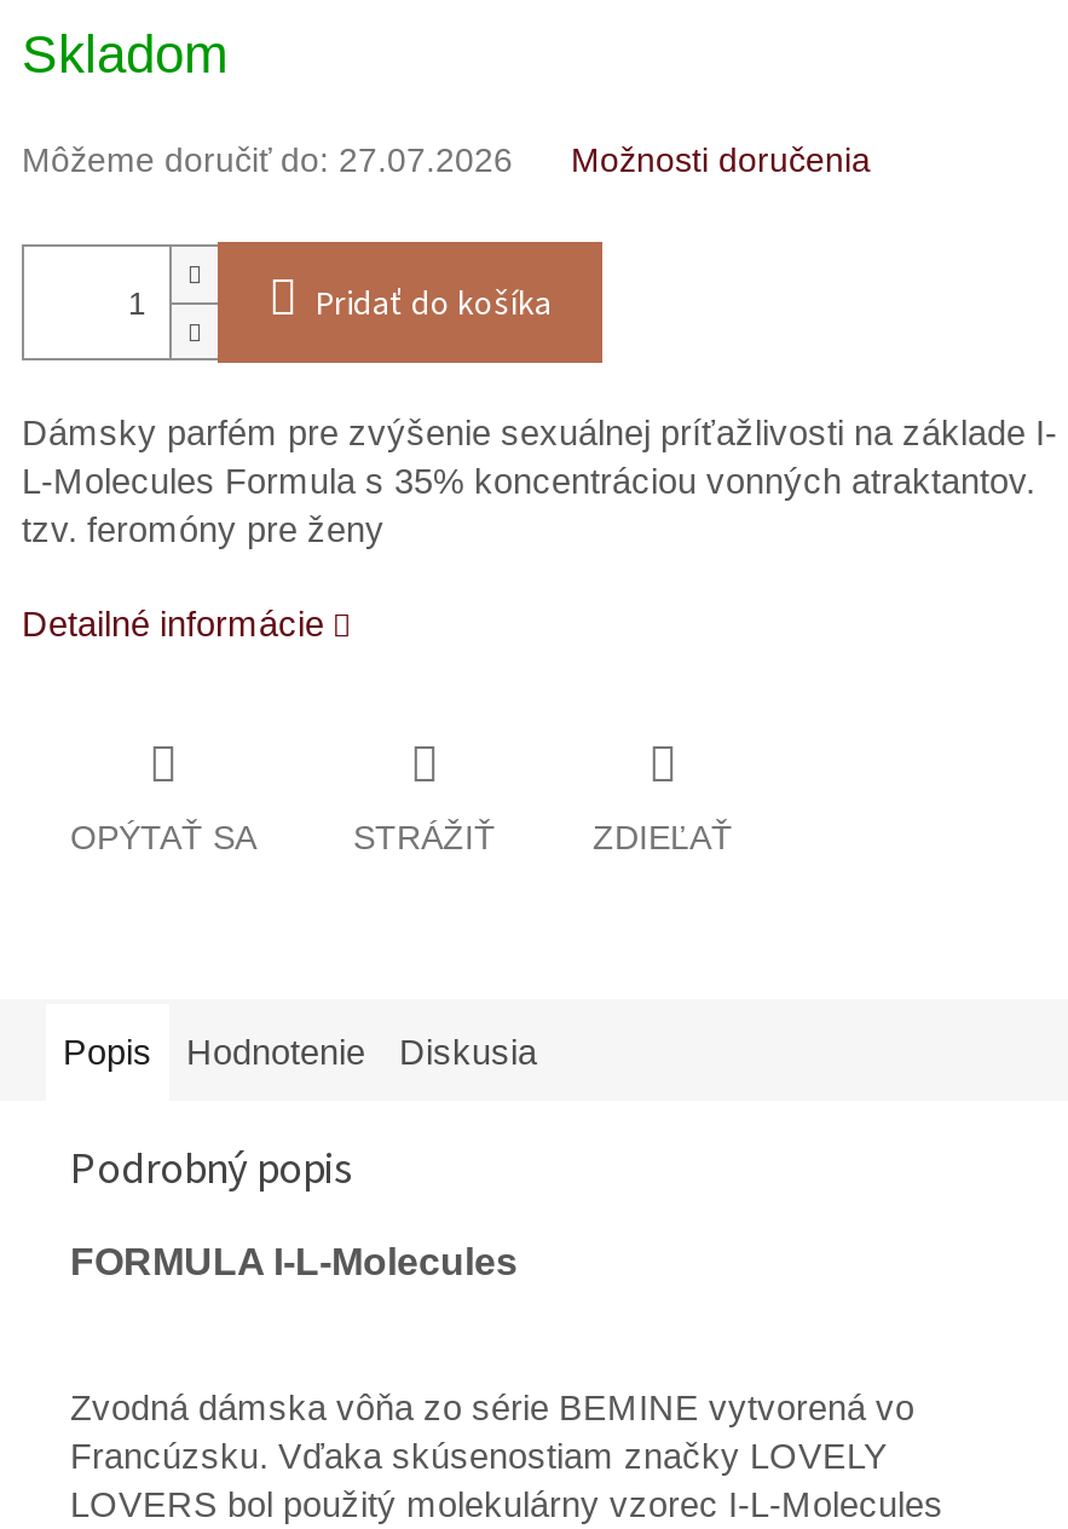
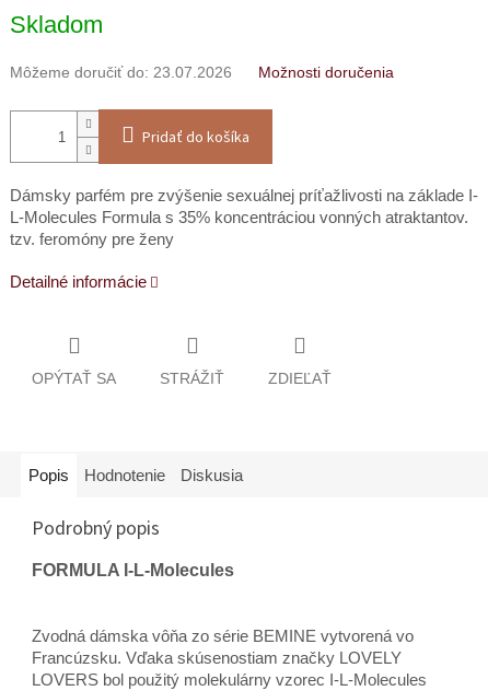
- Môžeme doručiť do: 27.07.2026
+ Môžeme doručiť do: 23.07.2026
